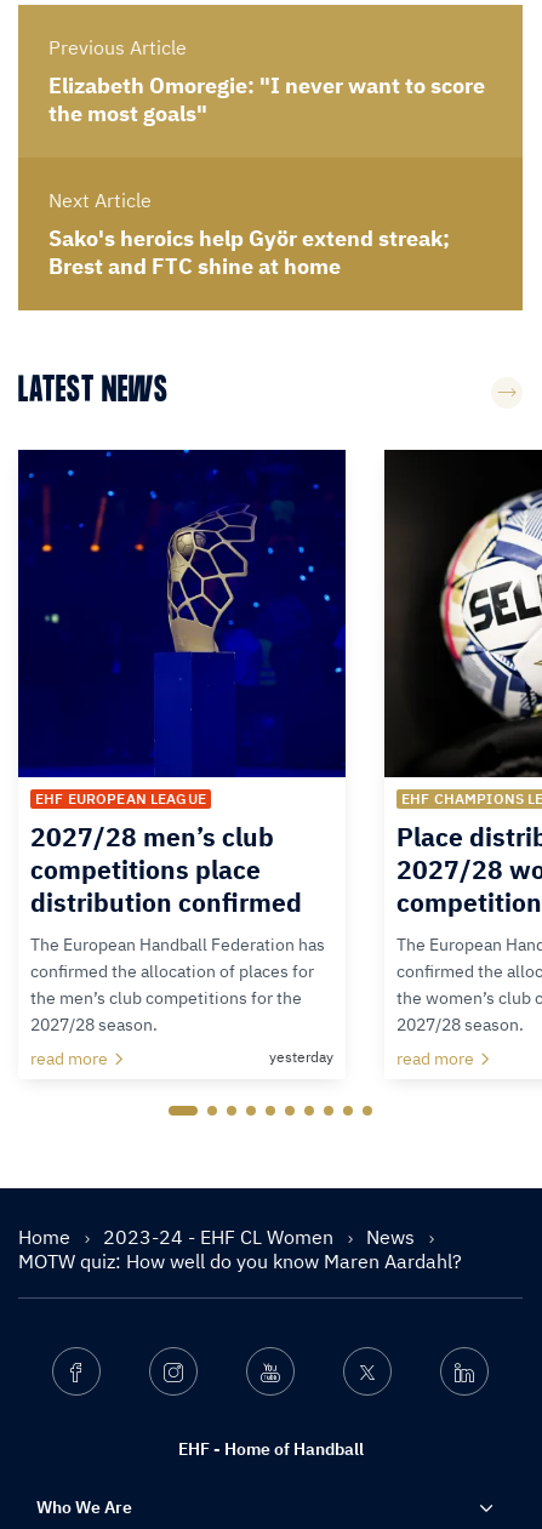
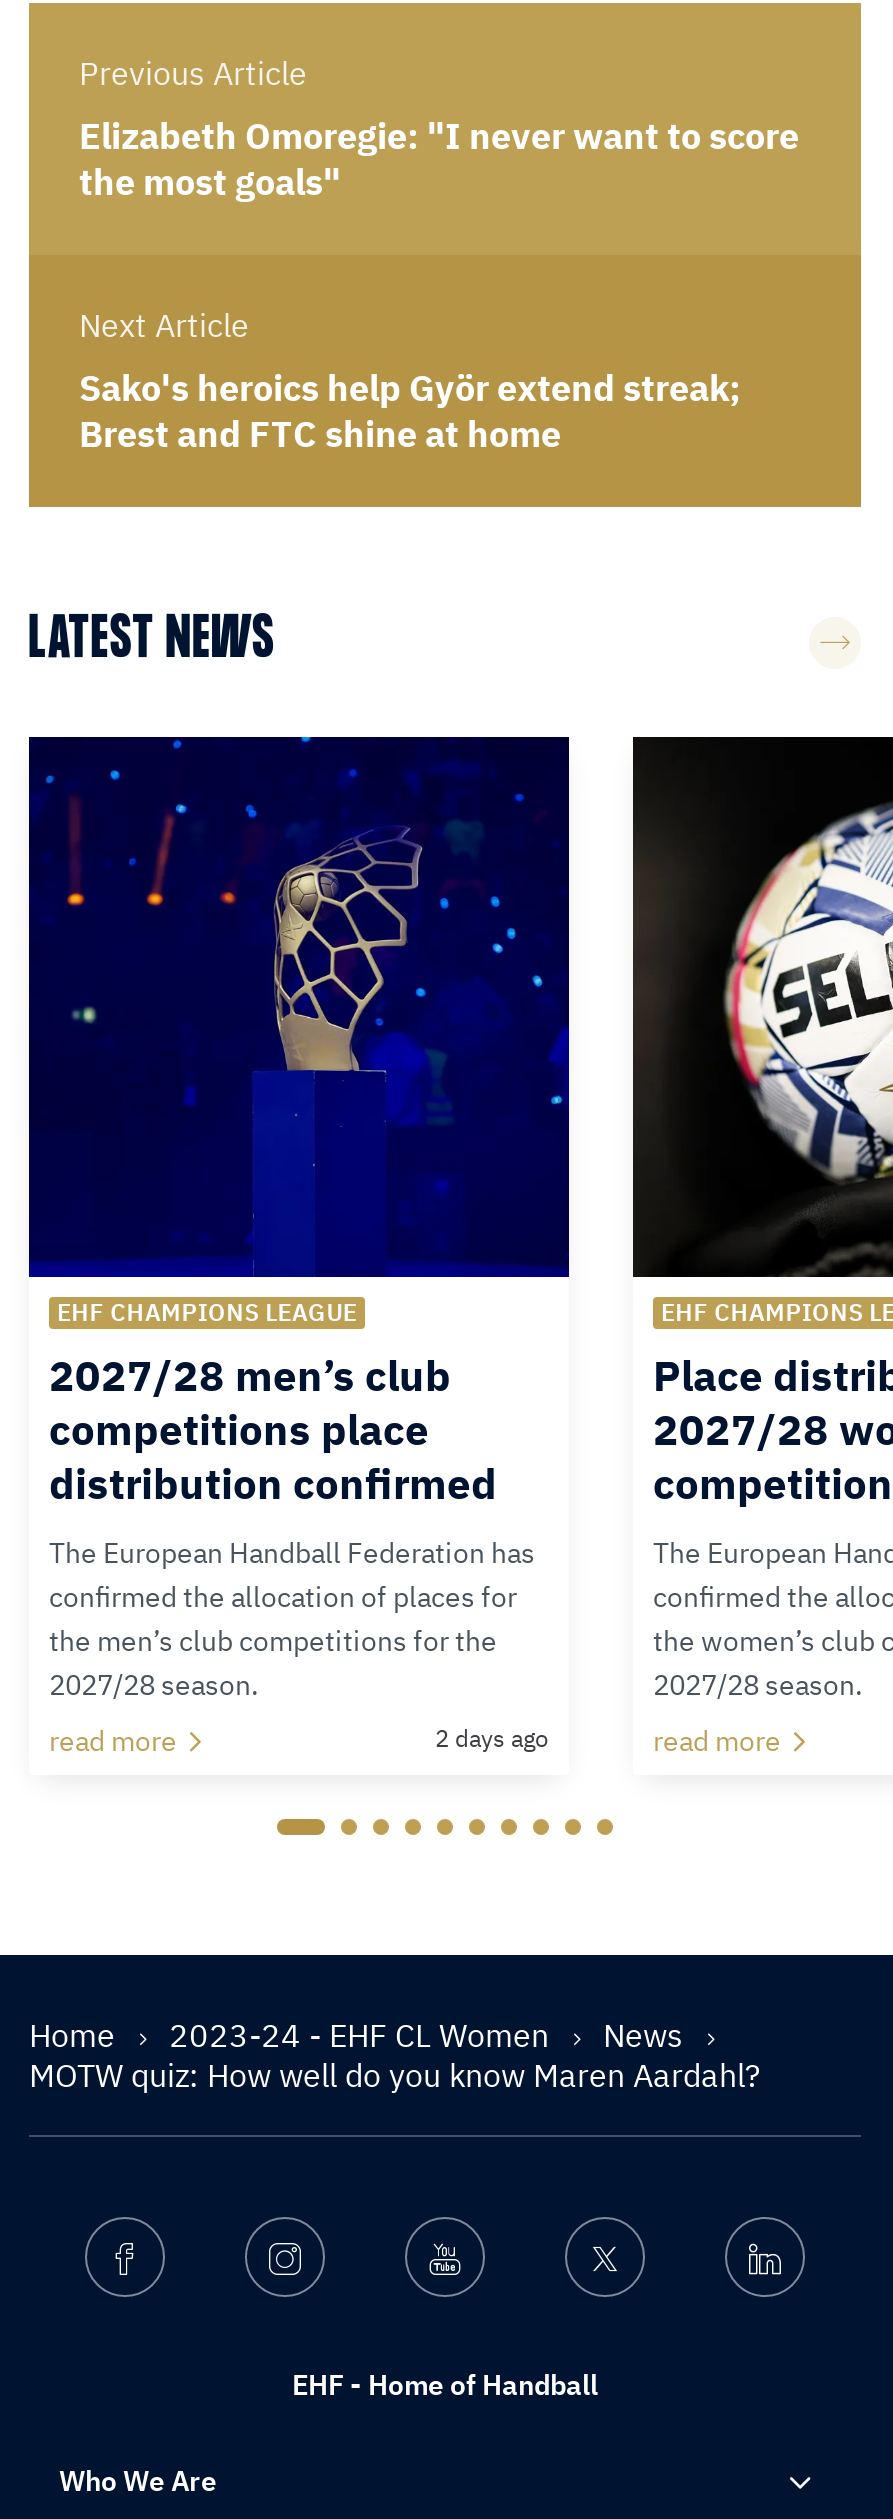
- EHF EUROPEAN LEAGUE
+ EHF CHAMPIONS LEAGUE

- yesterday
+ 2 days ago
